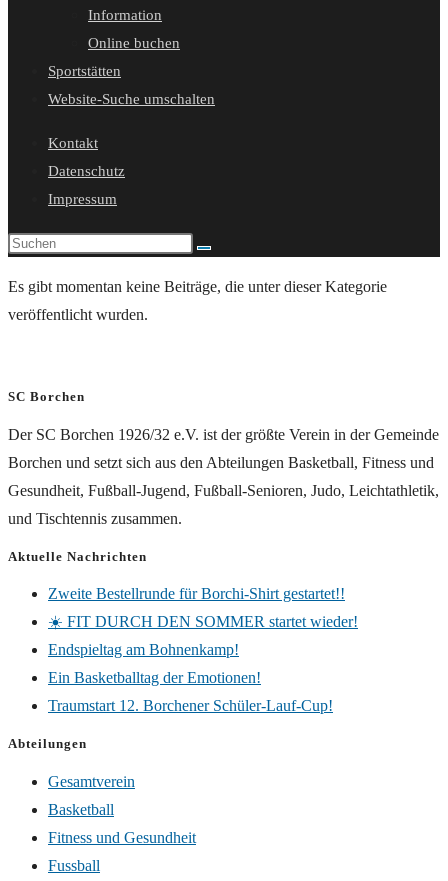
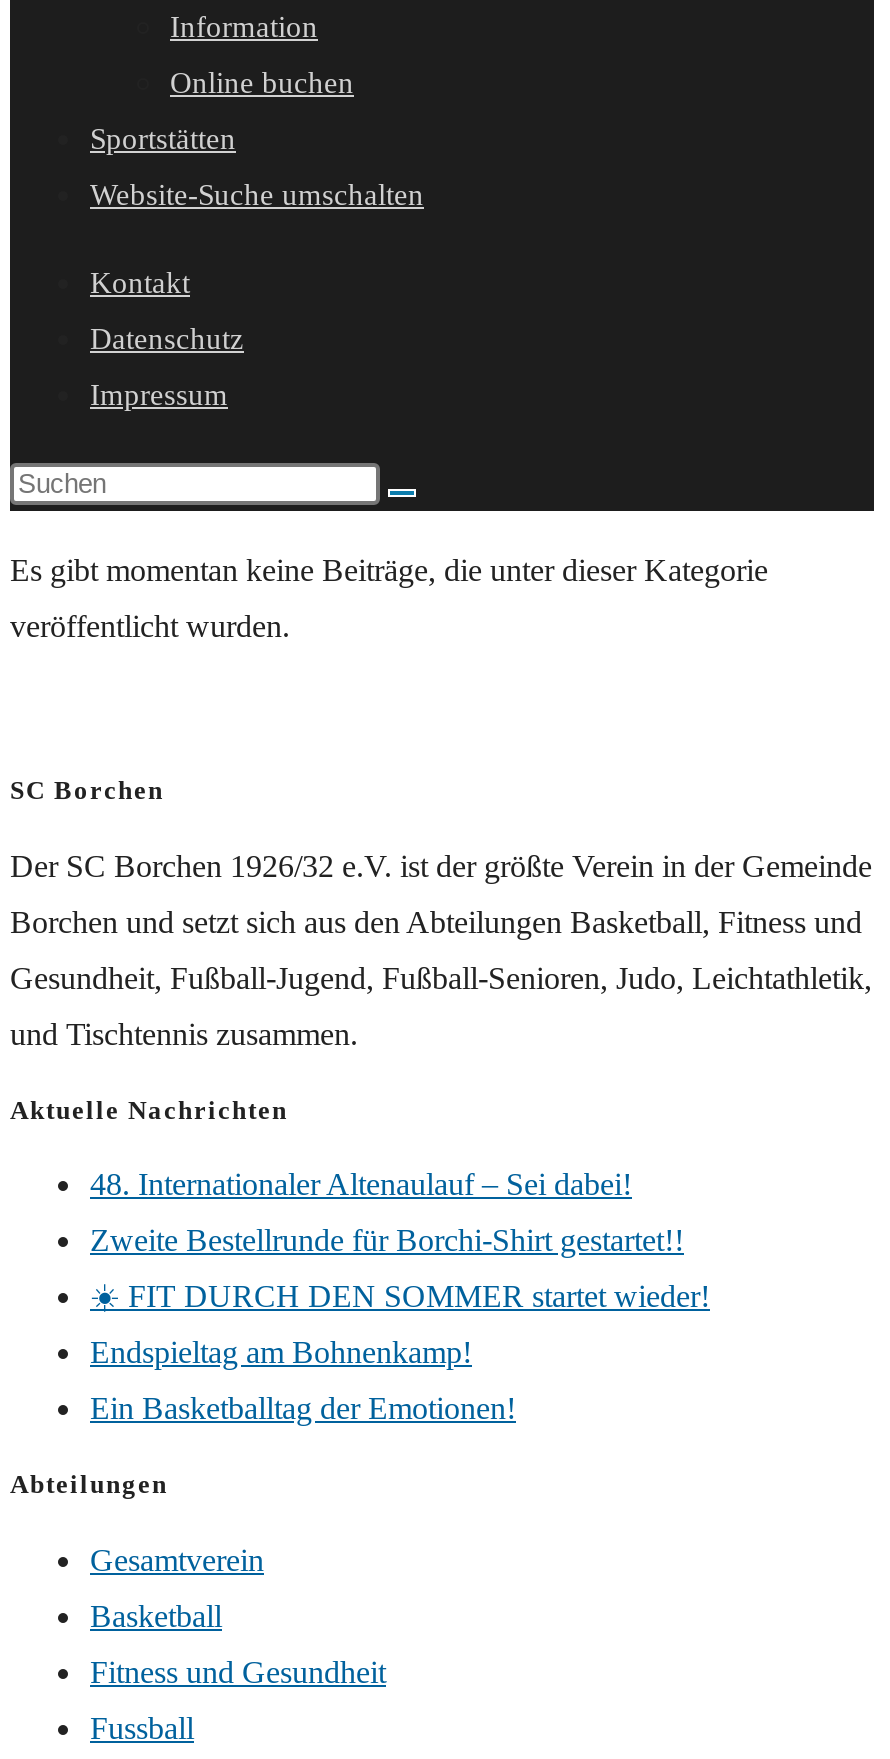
+ 48. Internationaler Altenaulauf – Sei dabei!

moved down: Zweite Bestellrunde für Borchi-Shirt gestartet!! | Endspieltag am Bohnenkamp! | Ein Basketballtag der Emotionen!

- Traumstart 12. Borchener Schüler-Lauf-Cup!
